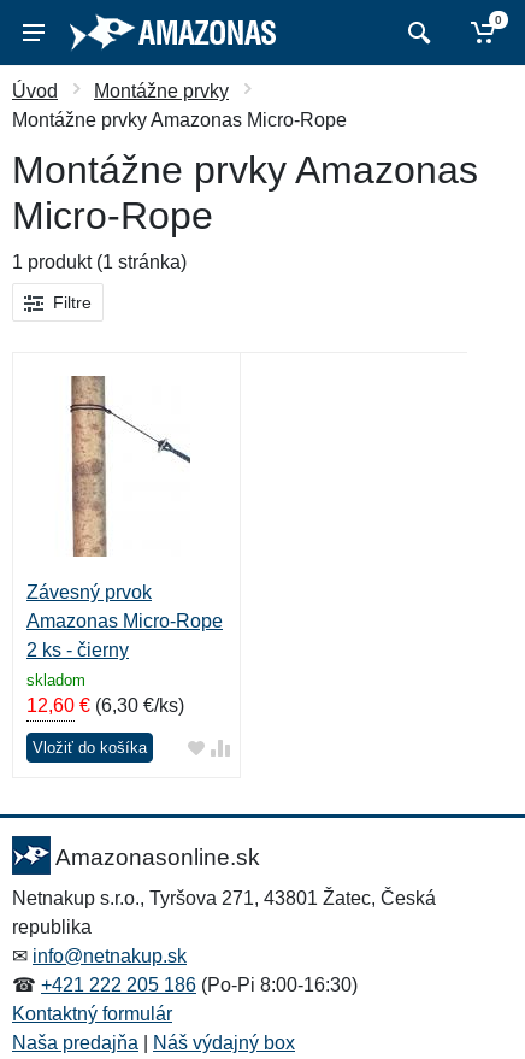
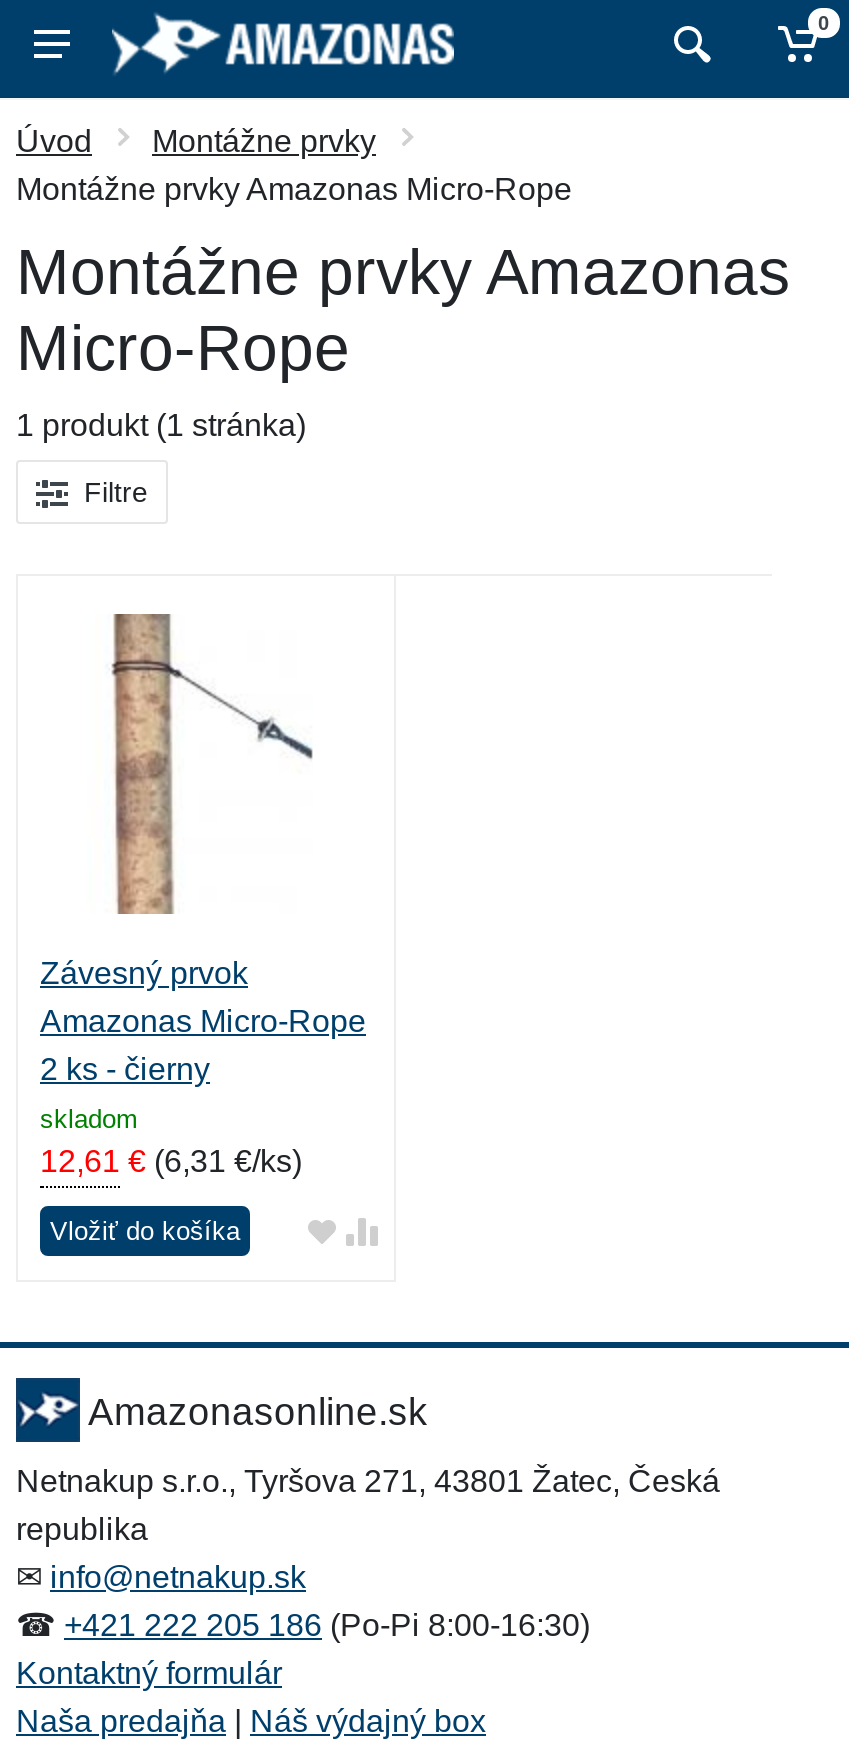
- 12,60 €(6,30 €/ks)
+ 12,61 €(6,31 €/ks)
